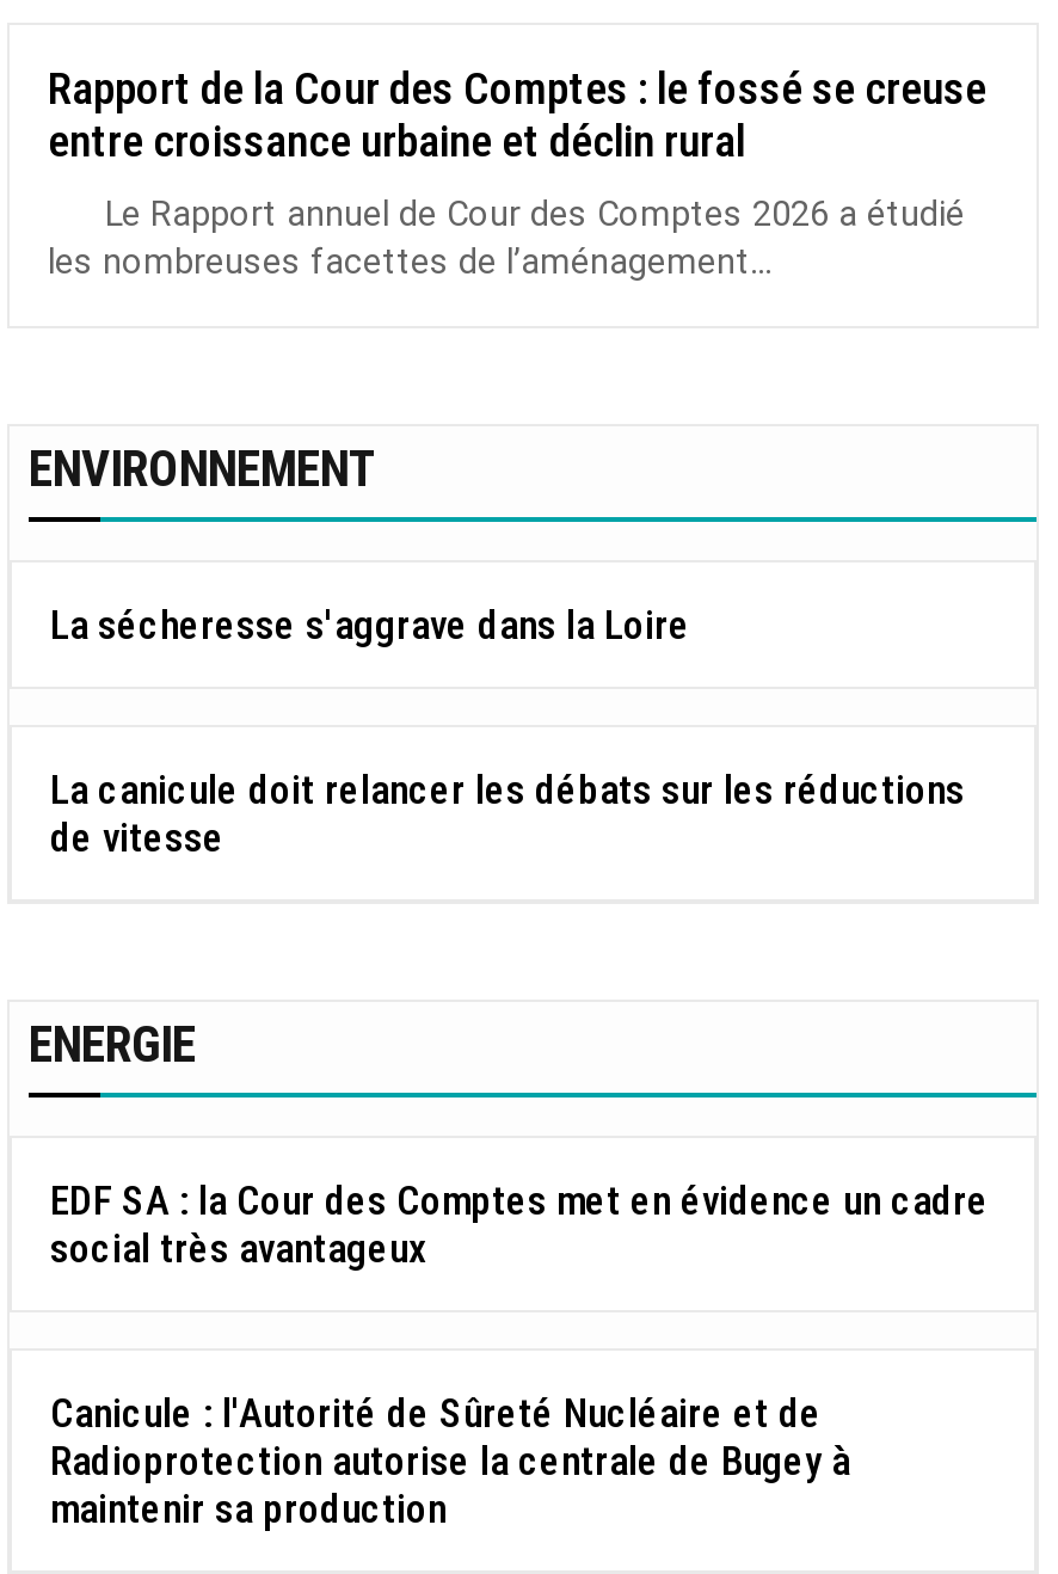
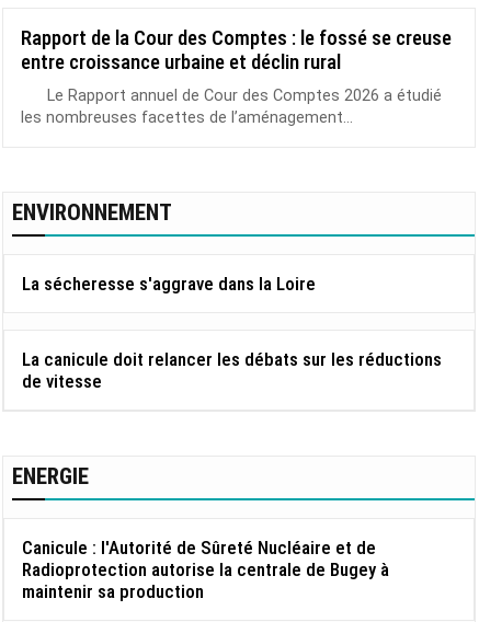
- EDF SA : la Cour des Comptes met en évidence un cadre
- social très avantageux
